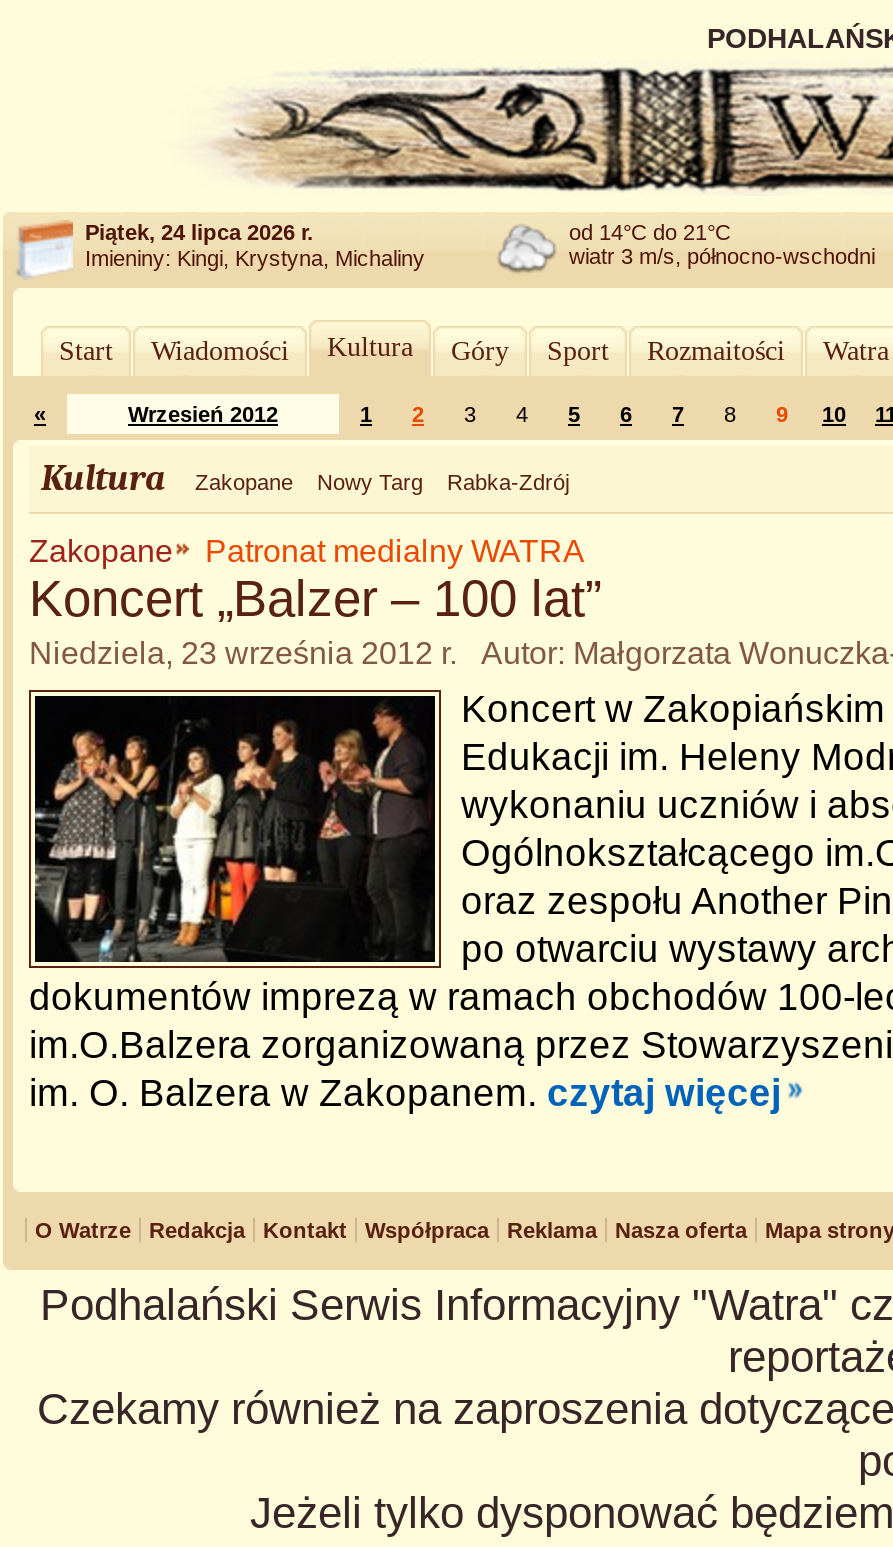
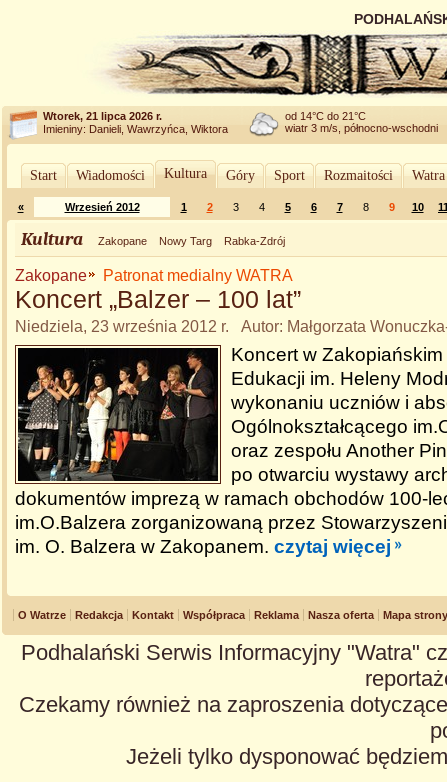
- Piątek, 24 lipca 2026 r.
+ Wtorek, 21 lipca 2026 r.

- Imieniny: Kingi, Krystyna, Michaliny
+ Imieniny: Danieli, Wawrzyńca, Wiktora
